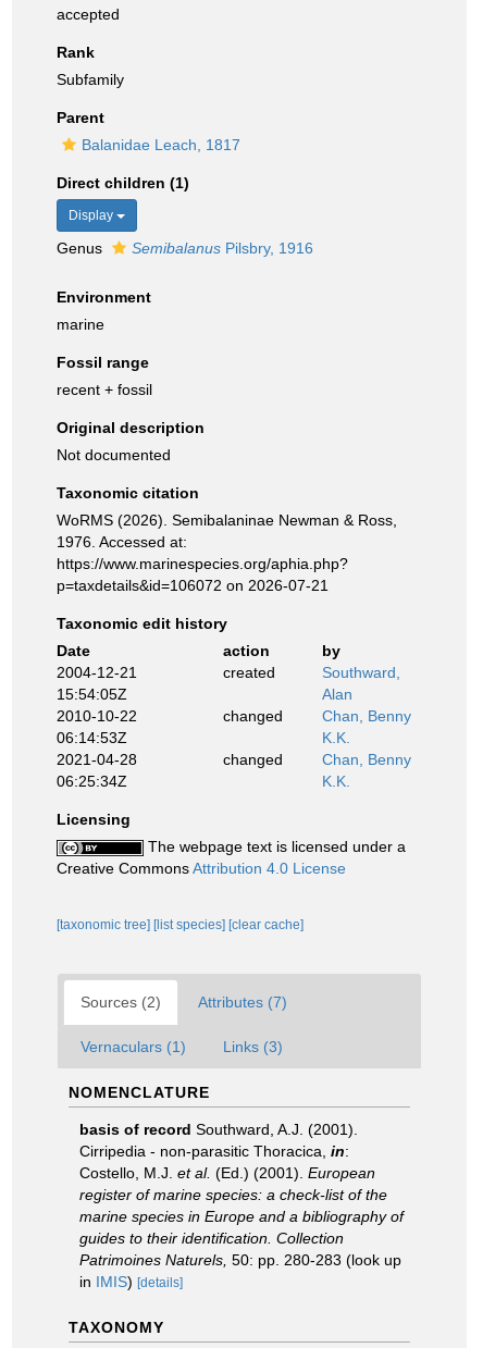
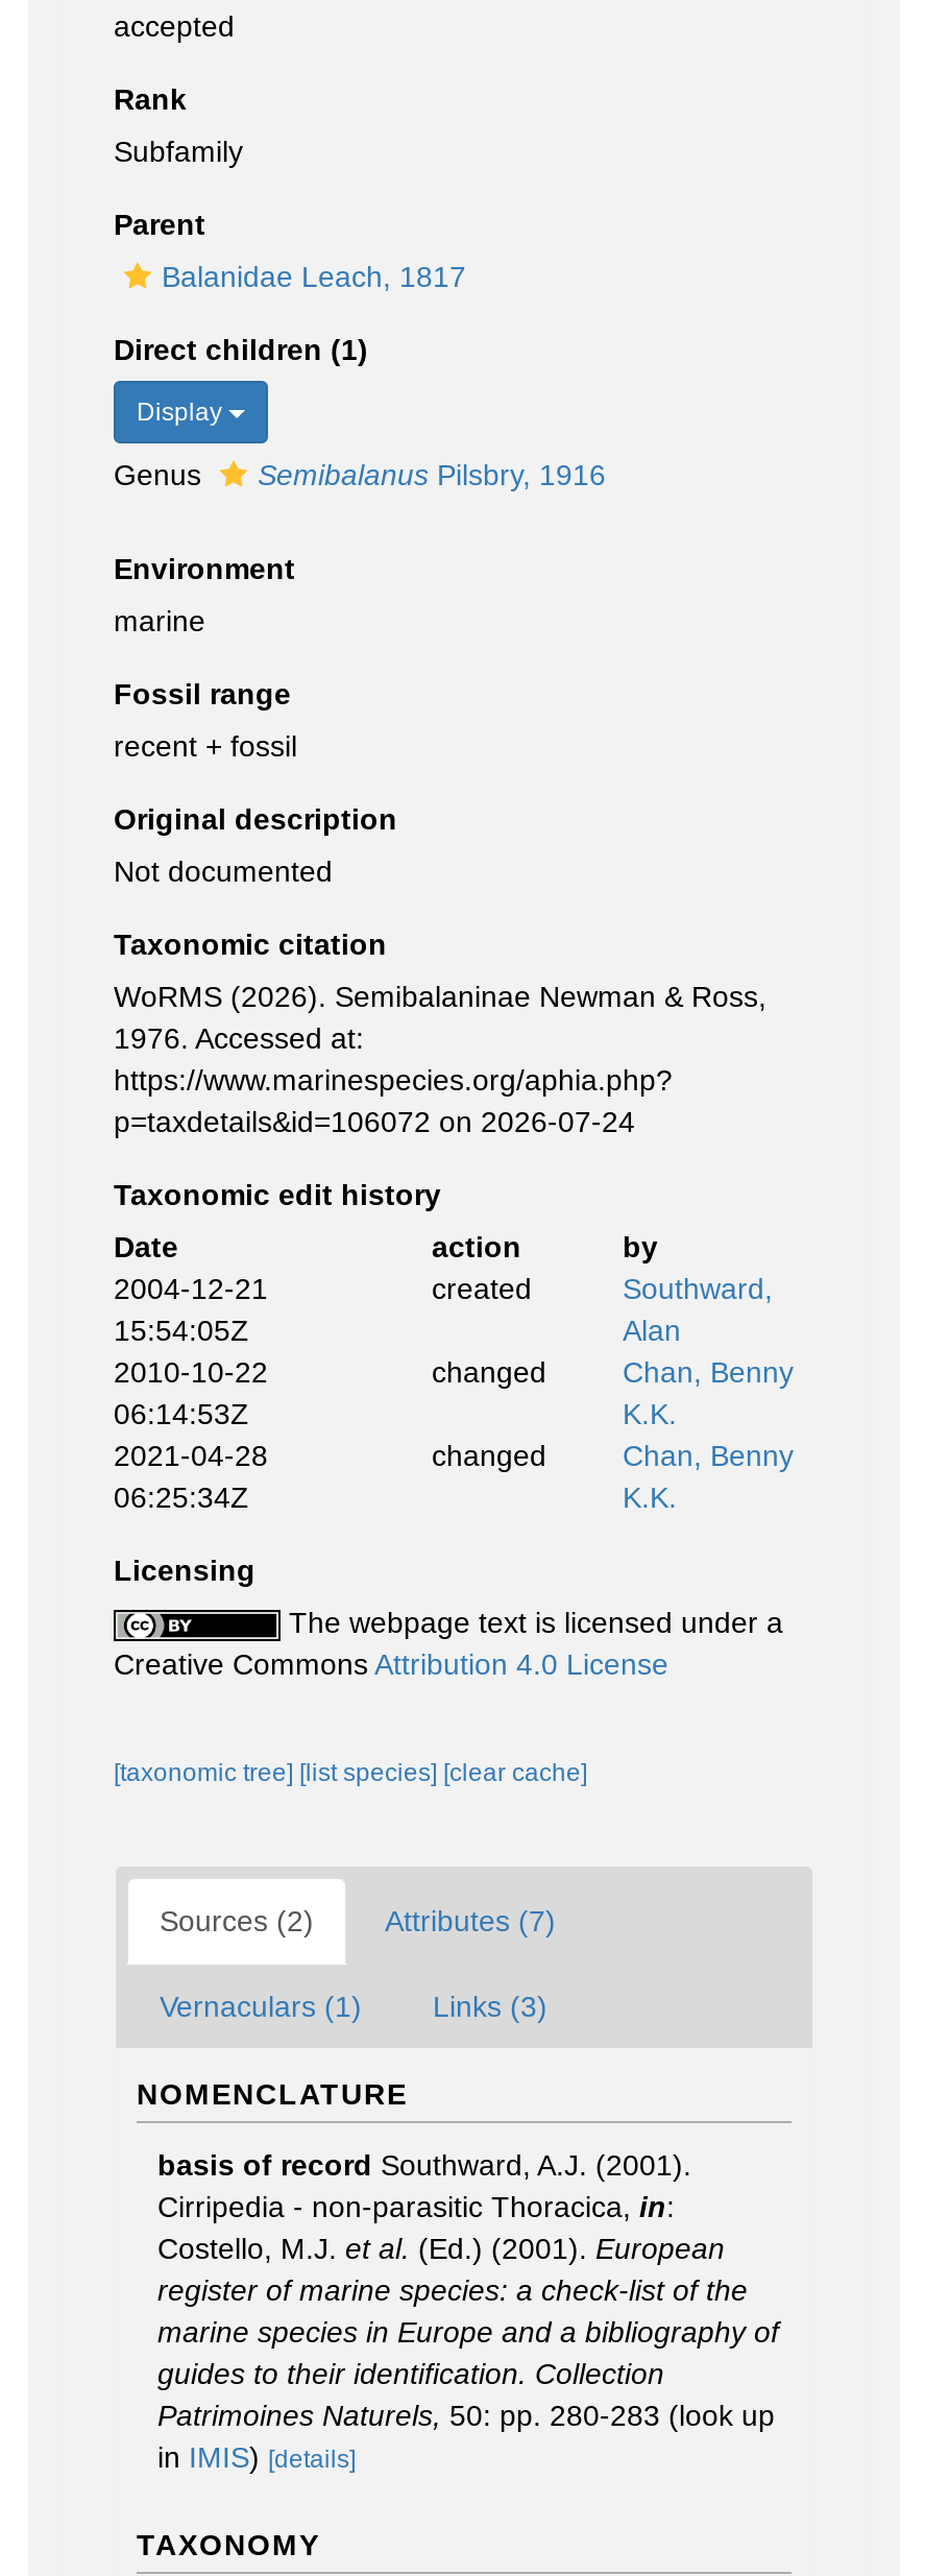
- p=taxdetails&id=106072 on 2026-07-21
+ p=taxdetails&id=106072 on 2026-07-24
